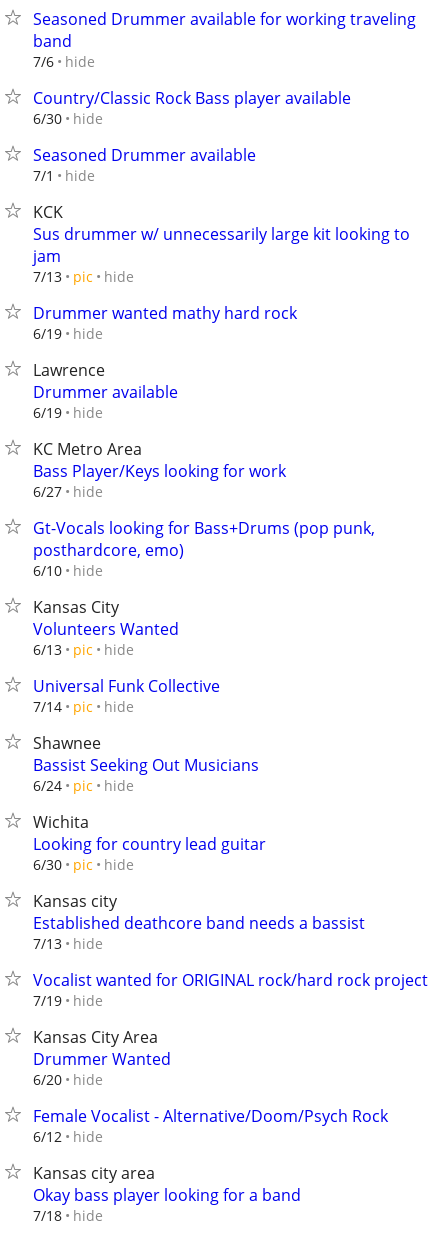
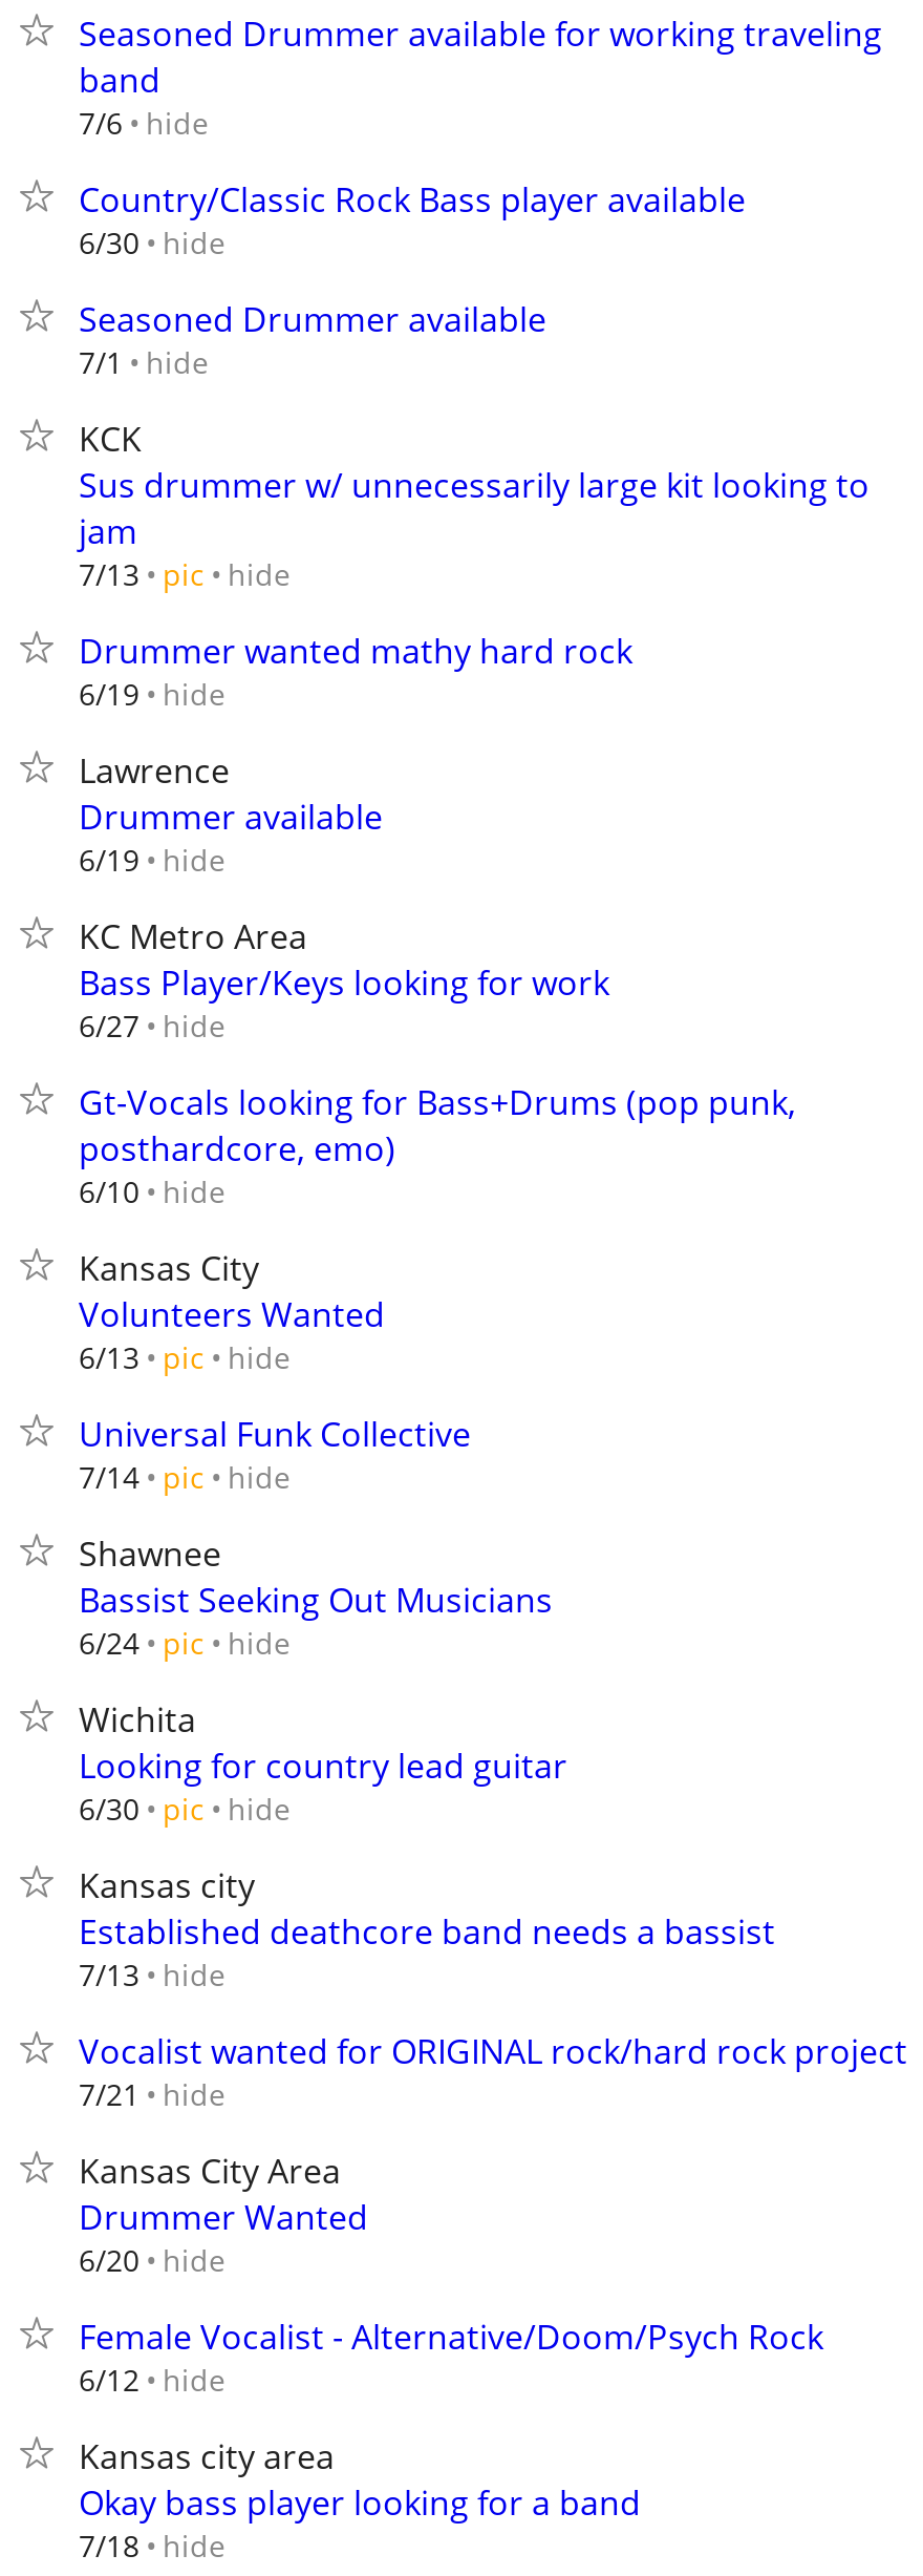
- 7/19 hide
+ 7/21 hide
